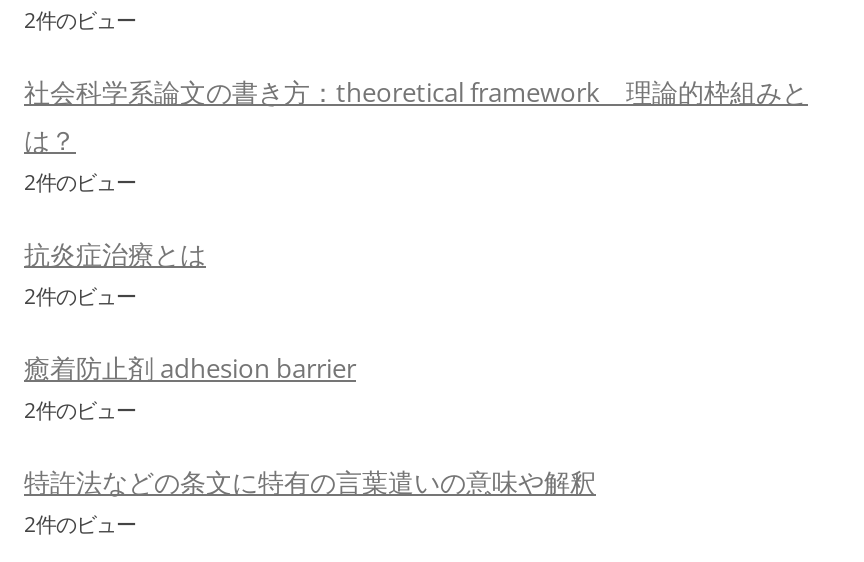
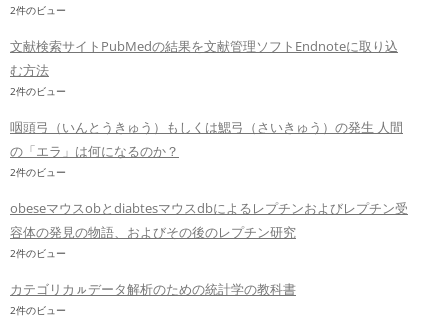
- 社会科学系論文の書き方：theoretical framework 理論的枠組みと
- は？
+ 文献検索サイトPubMedの結果を文献管理ソフトEndnoteに取り込
+ む方法

- 抗炎症治療とは
+ 咽頭弓（いんとうきゅう）もしくは鰓弓（さいきゅう）の発生 人間
+ の「エラ」は何になるのか？

- 癒着防止剤 adhesion barrier
+ obeseマウスobとdiabtesマウスdbによるレプチンおよびレプチン受
+ 容体の発見の物語、およびその後のレプチン研究

- 特許法などの条文に特有の言葉遣いの意味や解釈
+ カテゴリカㇽデータ解析のための統計学の教科書
